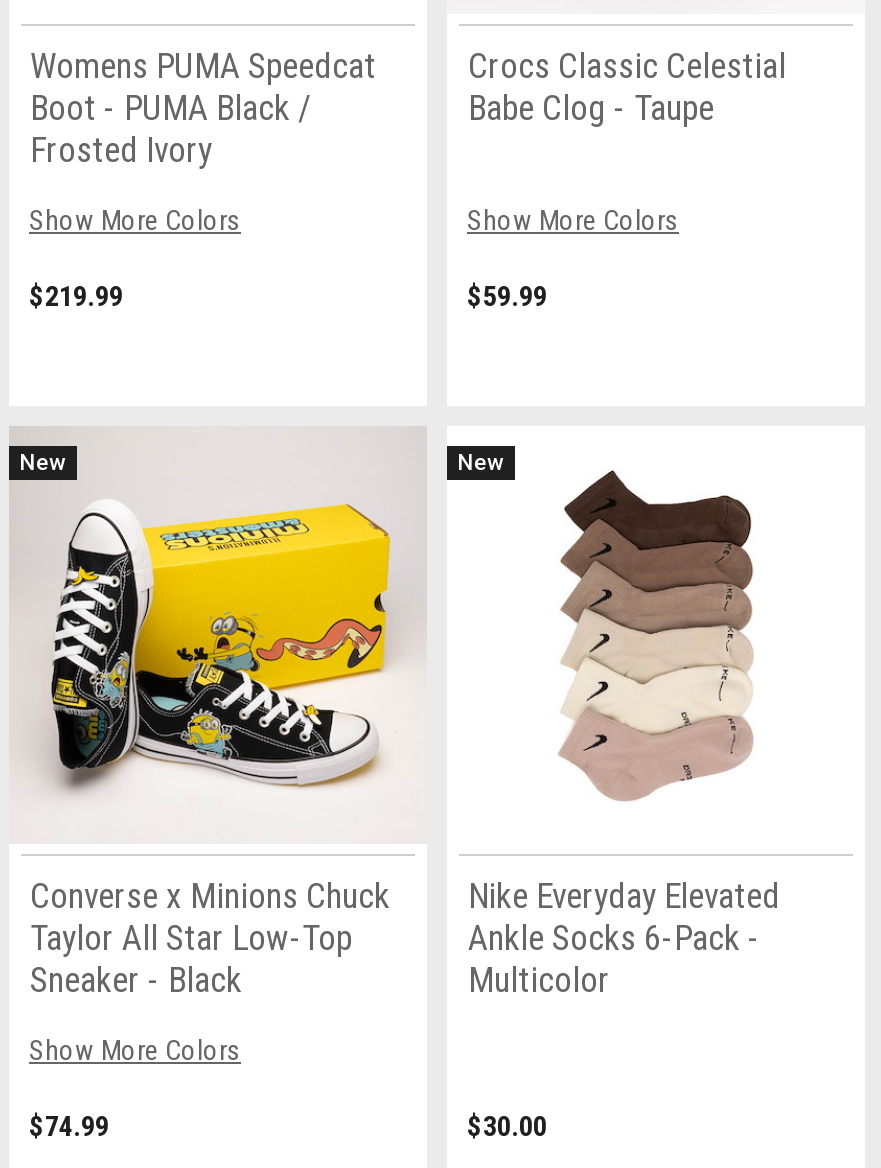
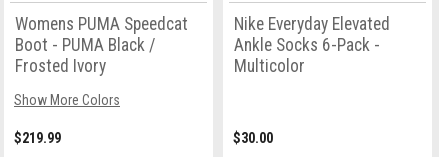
- Crocs Classic Celestial
- Babe Clog - Taupe
- Show More Colors
- $59.99

- [image]
- New

- [image]
- New

- Converse x Minions Chuck
- Taylor All Star Low-Top
- Sneaker - Black
- Show More Colors
- $74.99
